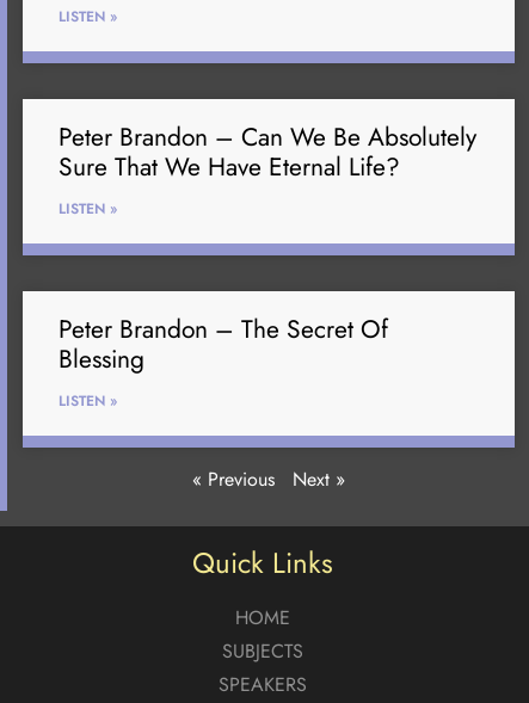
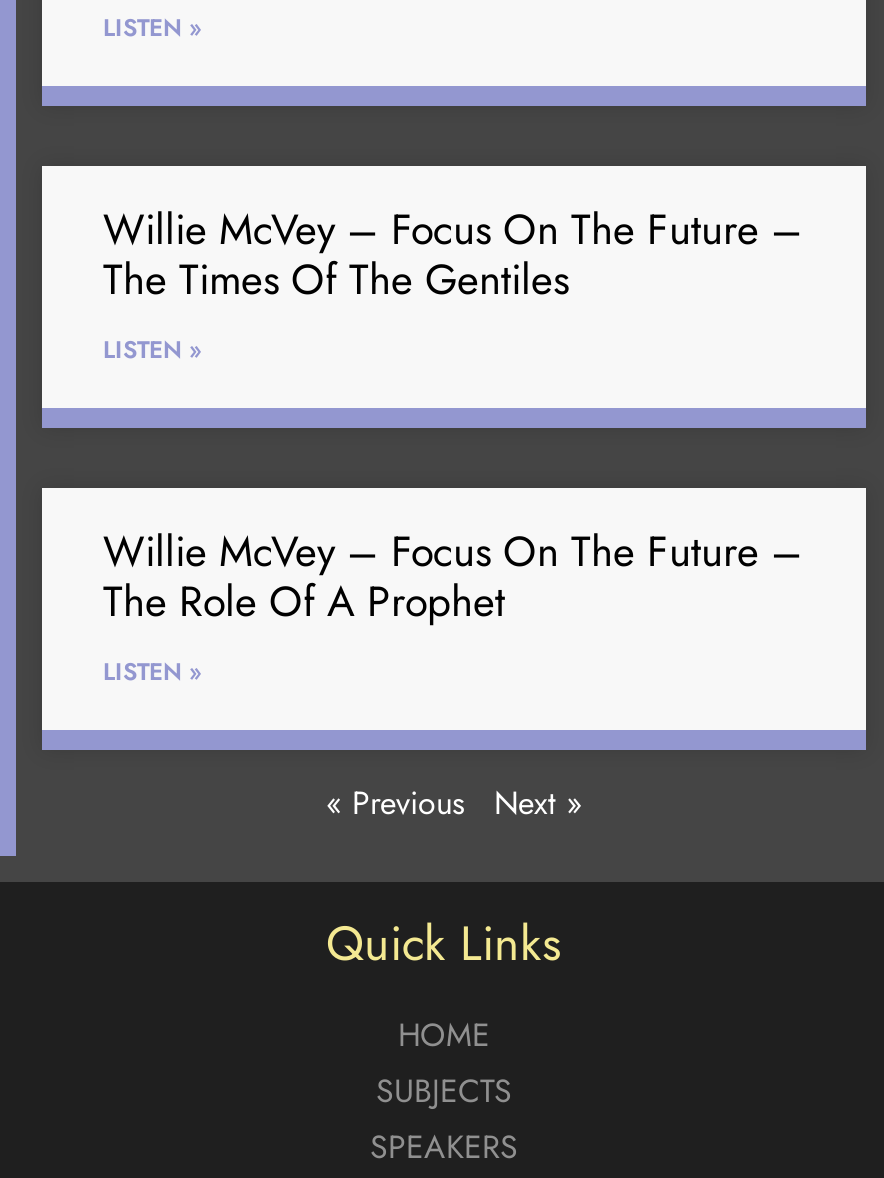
- Peter Brandon – Can We Be Absolutely
- Sure That We Have Eternal Life?
+ Willie McVey – Focus On The Future –
+ The Times Of The Gentiles

- Peter Brandon – The Secret Of
- Blessing
+ Willie McVey – Focus On The Future –
+ The Role Of A Prophet
